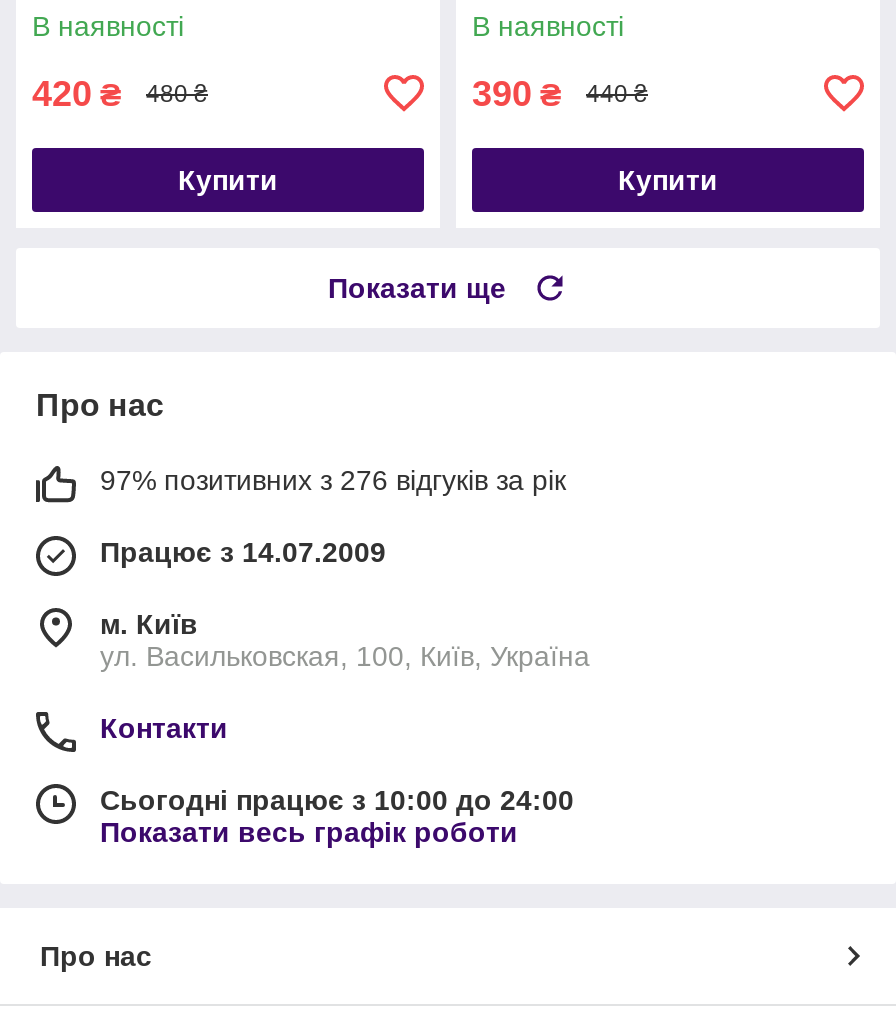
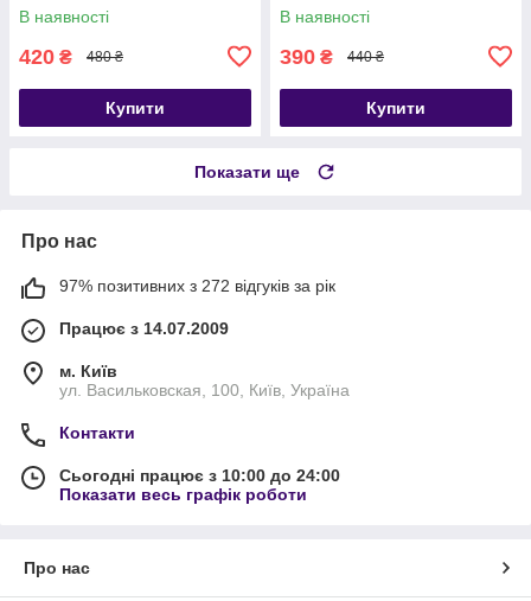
- 97% позитивних з 276 відгуків за рік
+ 97% позитивних з 272 відгуків за рік
